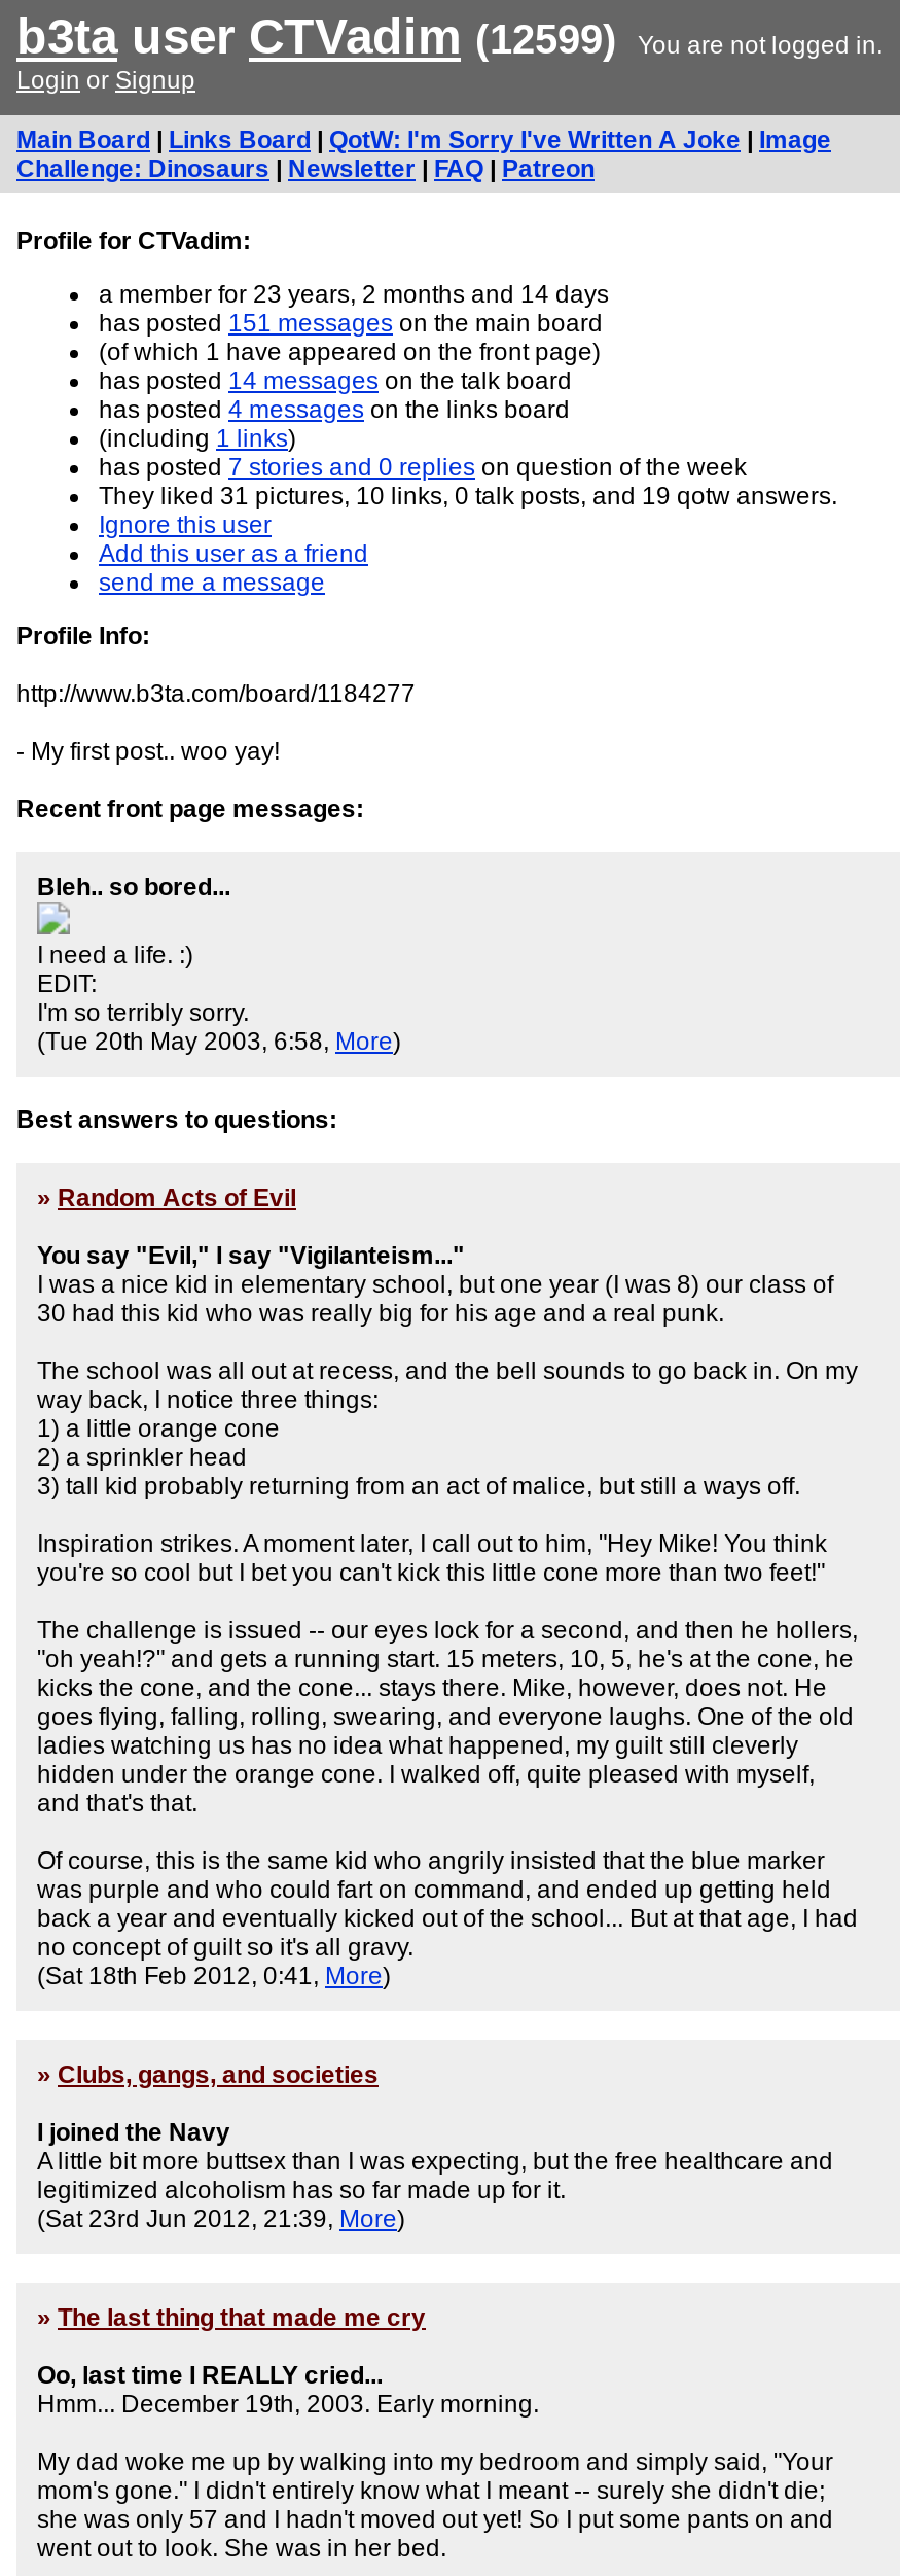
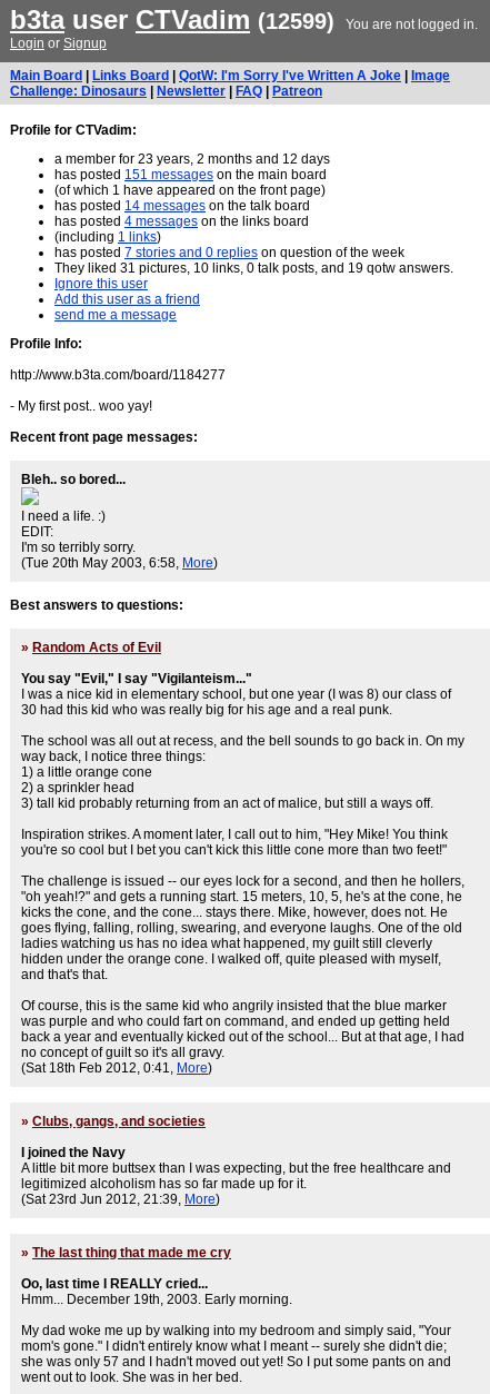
- a member for 23 years, 2 months and 14 days
+ a member for 23 years, 2 months and 12 days
